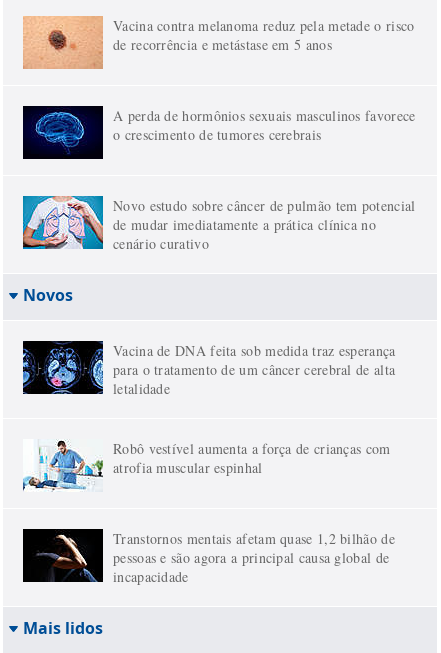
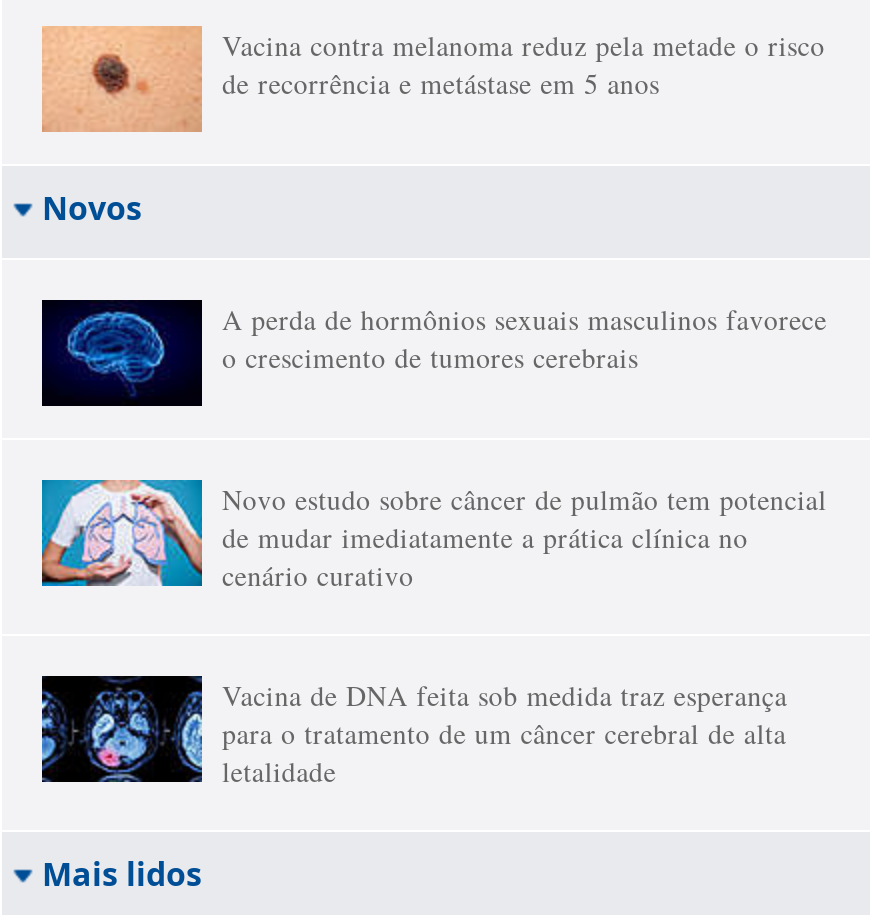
moved down: [image] | A perda de hormônios sexuais masculinos favorece | o crescimento de tumores cerebrais | Novo estudo sobre câncer de pulmão tem potencial | de mudar imediatamente a prática clínica no | cenário curativo

moved up: Novos

- [image]
- Robô vestível aumenta a força de crianças com
- atrofia muscular espinhal

- [image]
- Transtornos mentais afetam quase 1,2 bilhão de
- pessoas e são agora a principal causa global de
- incapacidade
